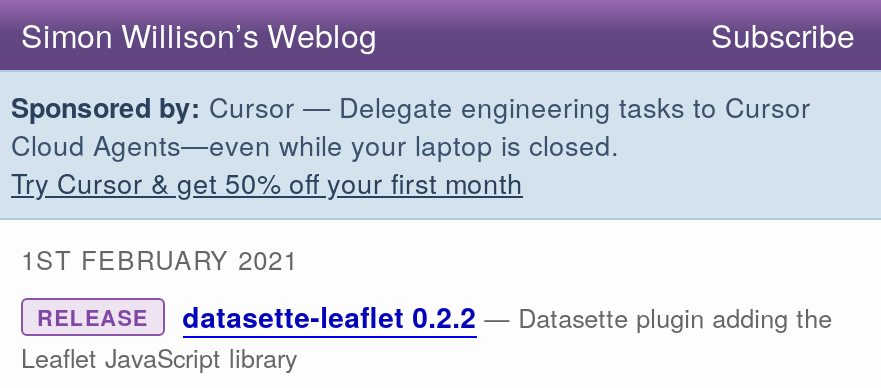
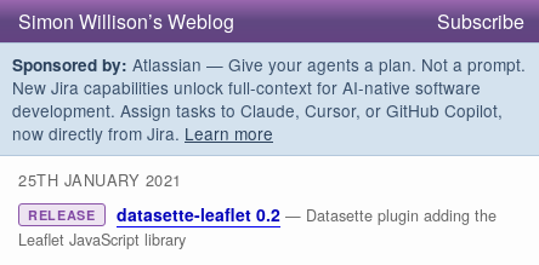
- Sponsored by: Cursor — Delegate engineering tasks to Cursor
- Cloud Agents—even while your laptop is closed.
- Try Cursor & get 50% off your first month
+ Sponsored by: Atlassian — Give your agents a plan. Not a prompt.
+ New Jira capabilities unlock full-context for AI-native software
+ development. Assign tasks to Claude, Cursor, or GitHub Copilot,
+ now directly from Jira. Learn more

- 1ST FEBRUARY 2021
+ 25TH JANUARY 2021

- datasette-leaflet 0.2.2 — Datasette plugin adding the
+ datasette-leaflet 0.2 — Datasette plugin adding the
